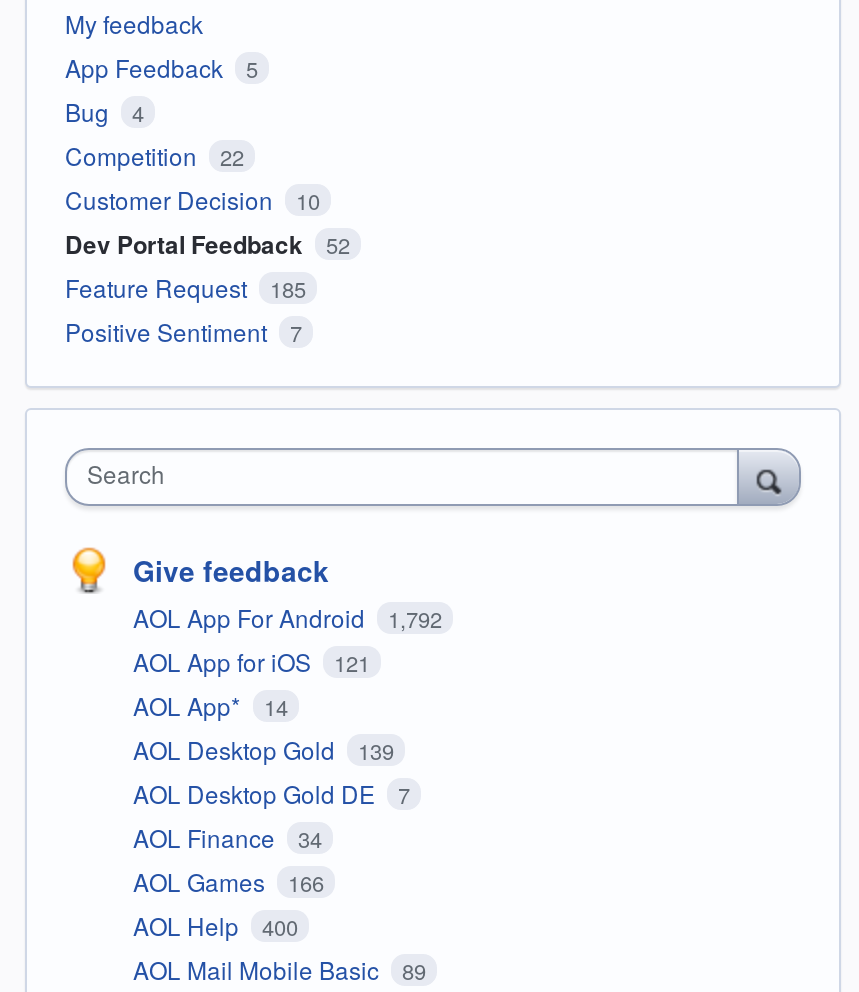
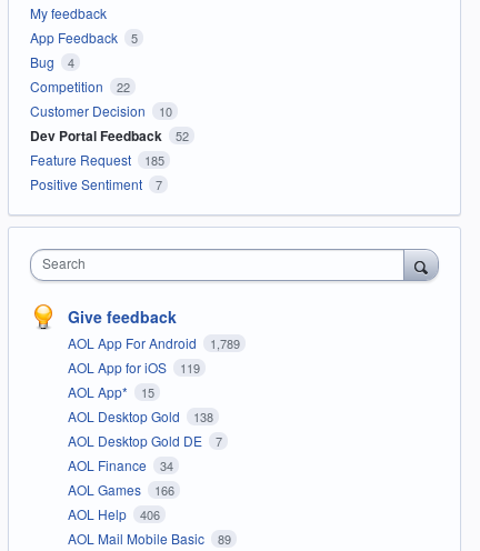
- AOL App For Android 1,792
+ AOL App For Android 1,789

- AOL App for iOS 121
+ AOL App for iOS 119

- AOL App* 14
+ AOL App* 15

- AOL Desktop Gold 139
+ AOL Desktop Gold 138

- AOL Help 400
+ AOL Help 406
